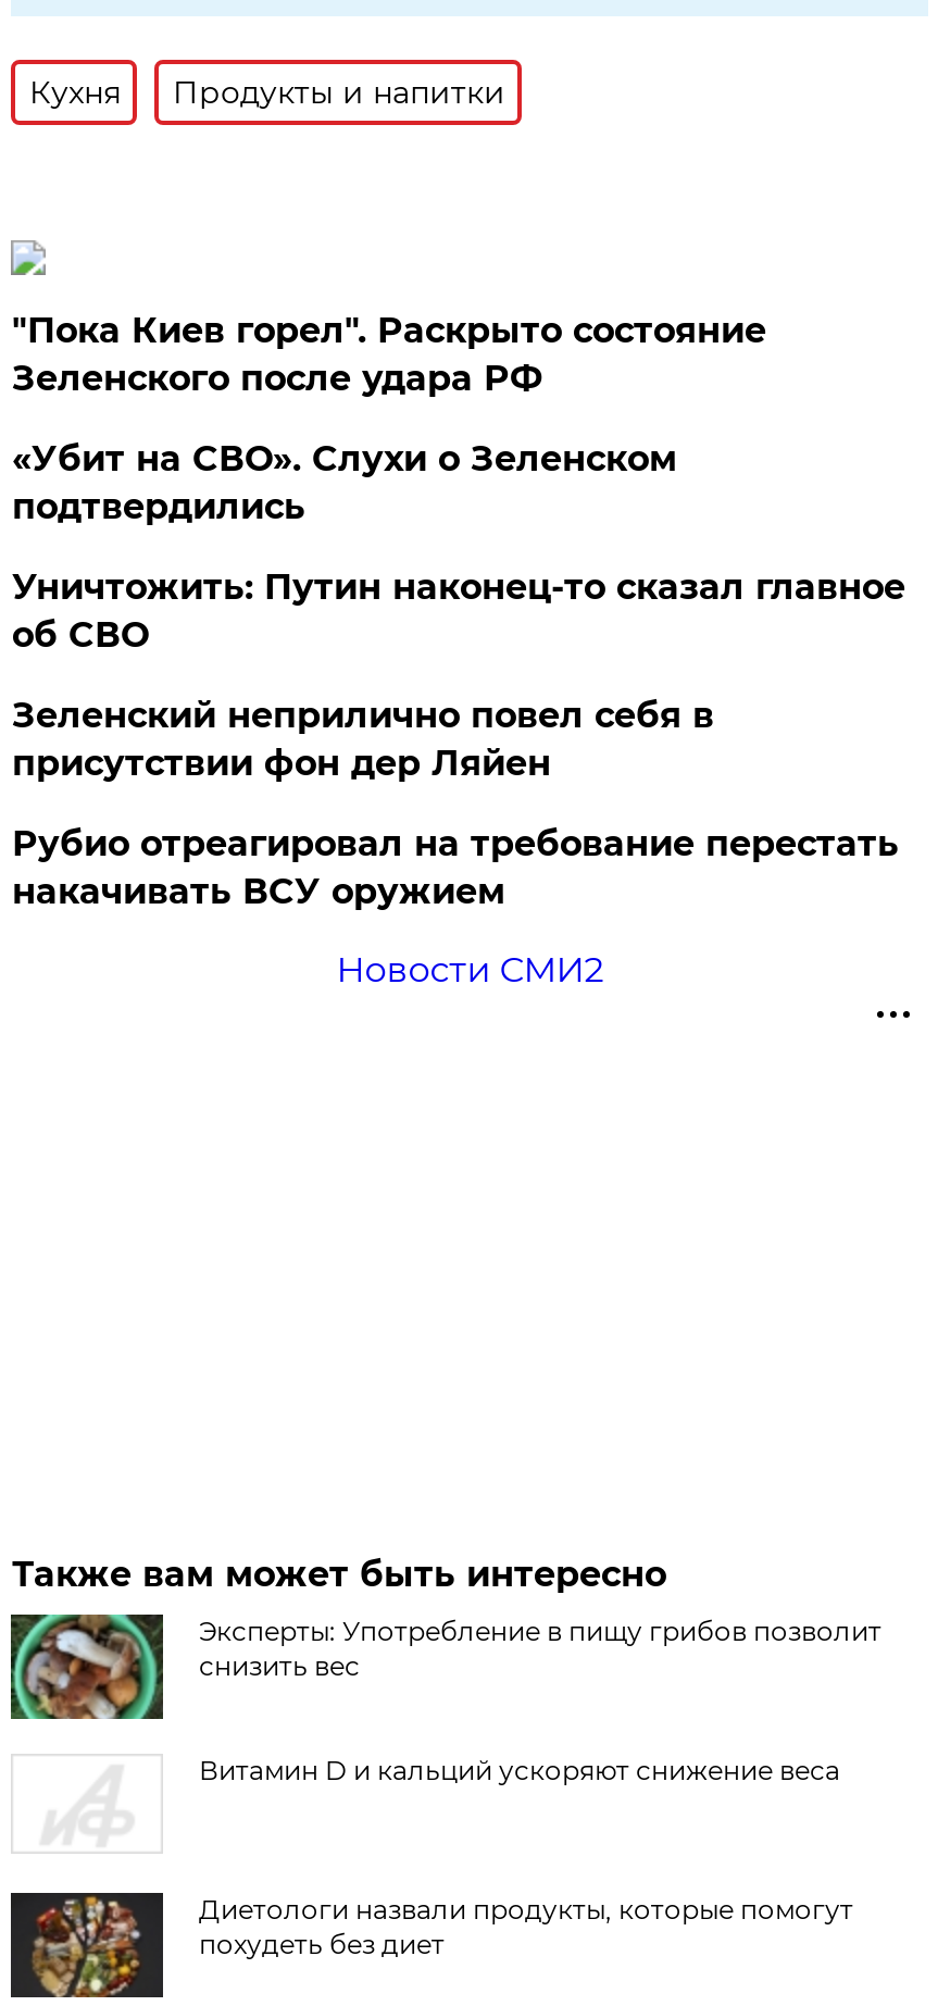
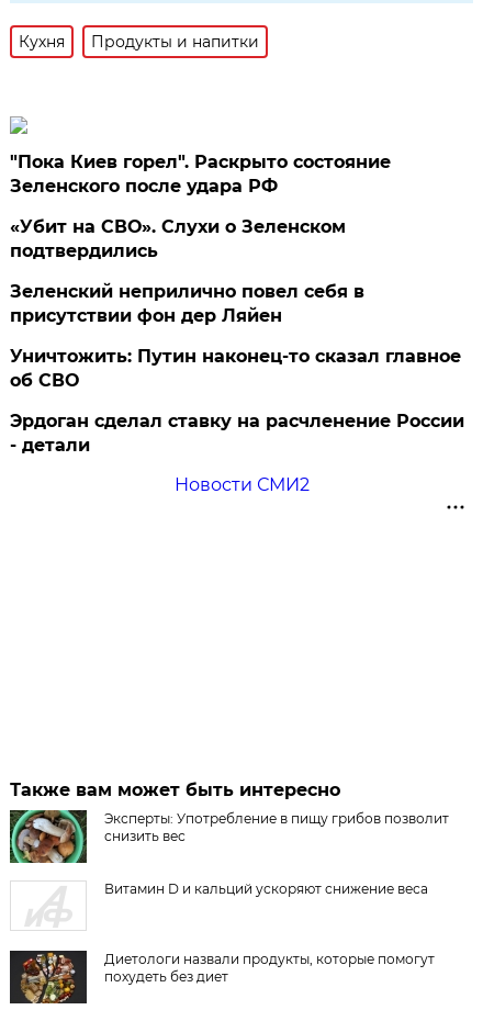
moved down: Уничтожить: Путин наконец-то сказал главное | об СВО

moved up: Зеленский неприлично повел cебя в | присутствии фон дер Ляйен

- Рубио отреагировал на требование перестать
- накачивать ВСУ оружием
+ Эрдоган сделал ставку на расчленение России
+ - детали
